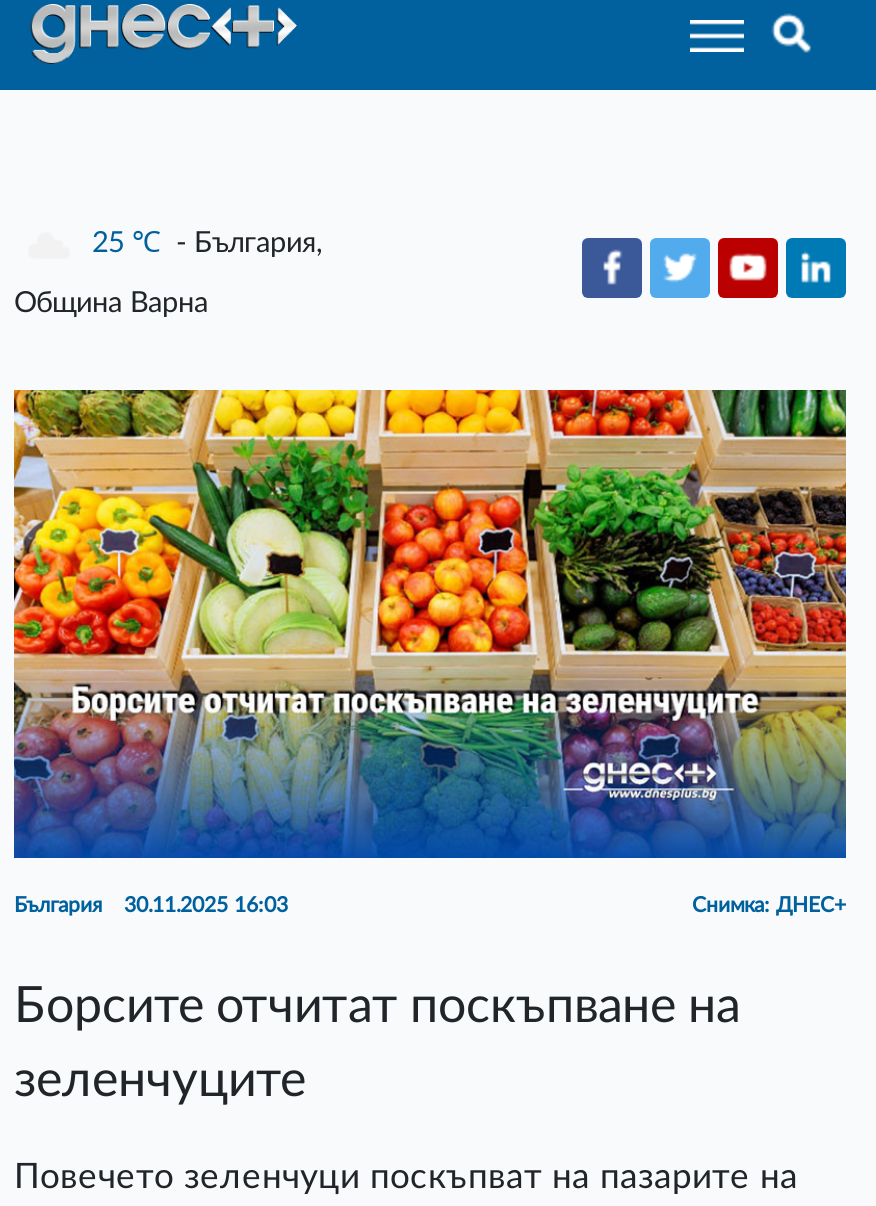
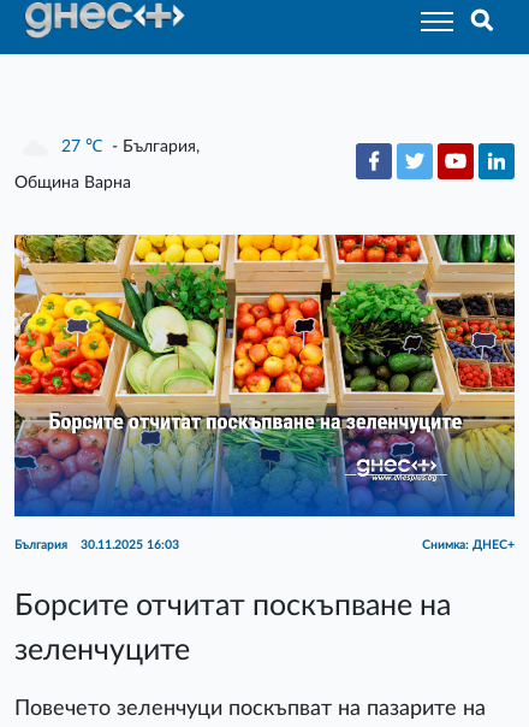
- 25 ℃ - България,
+ 27 ℃ - България,
